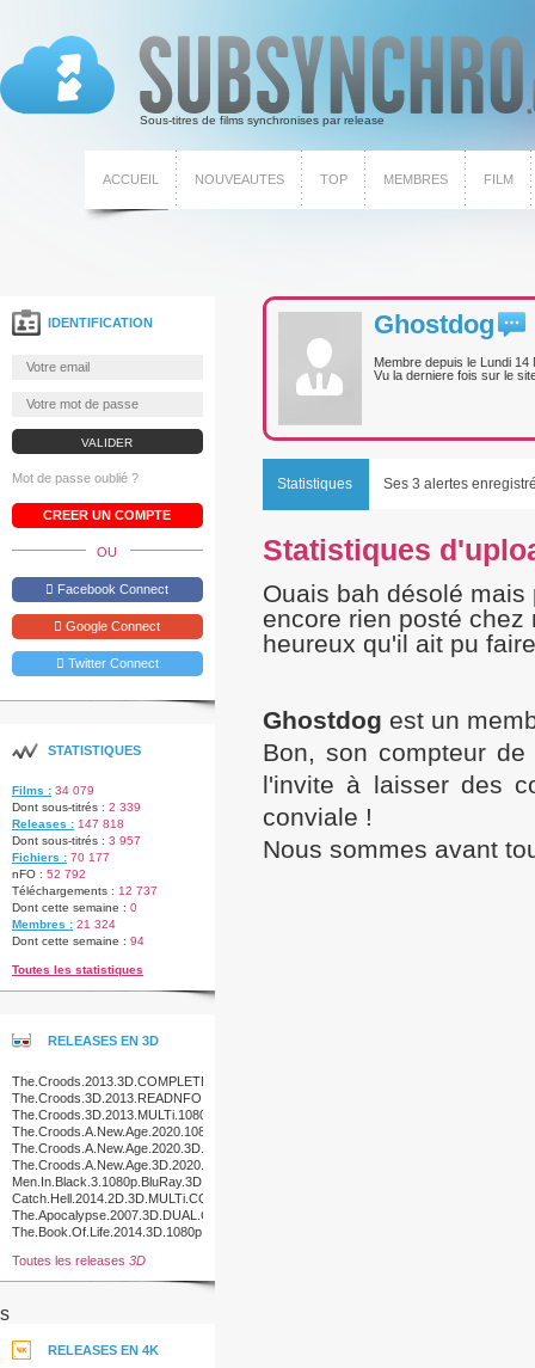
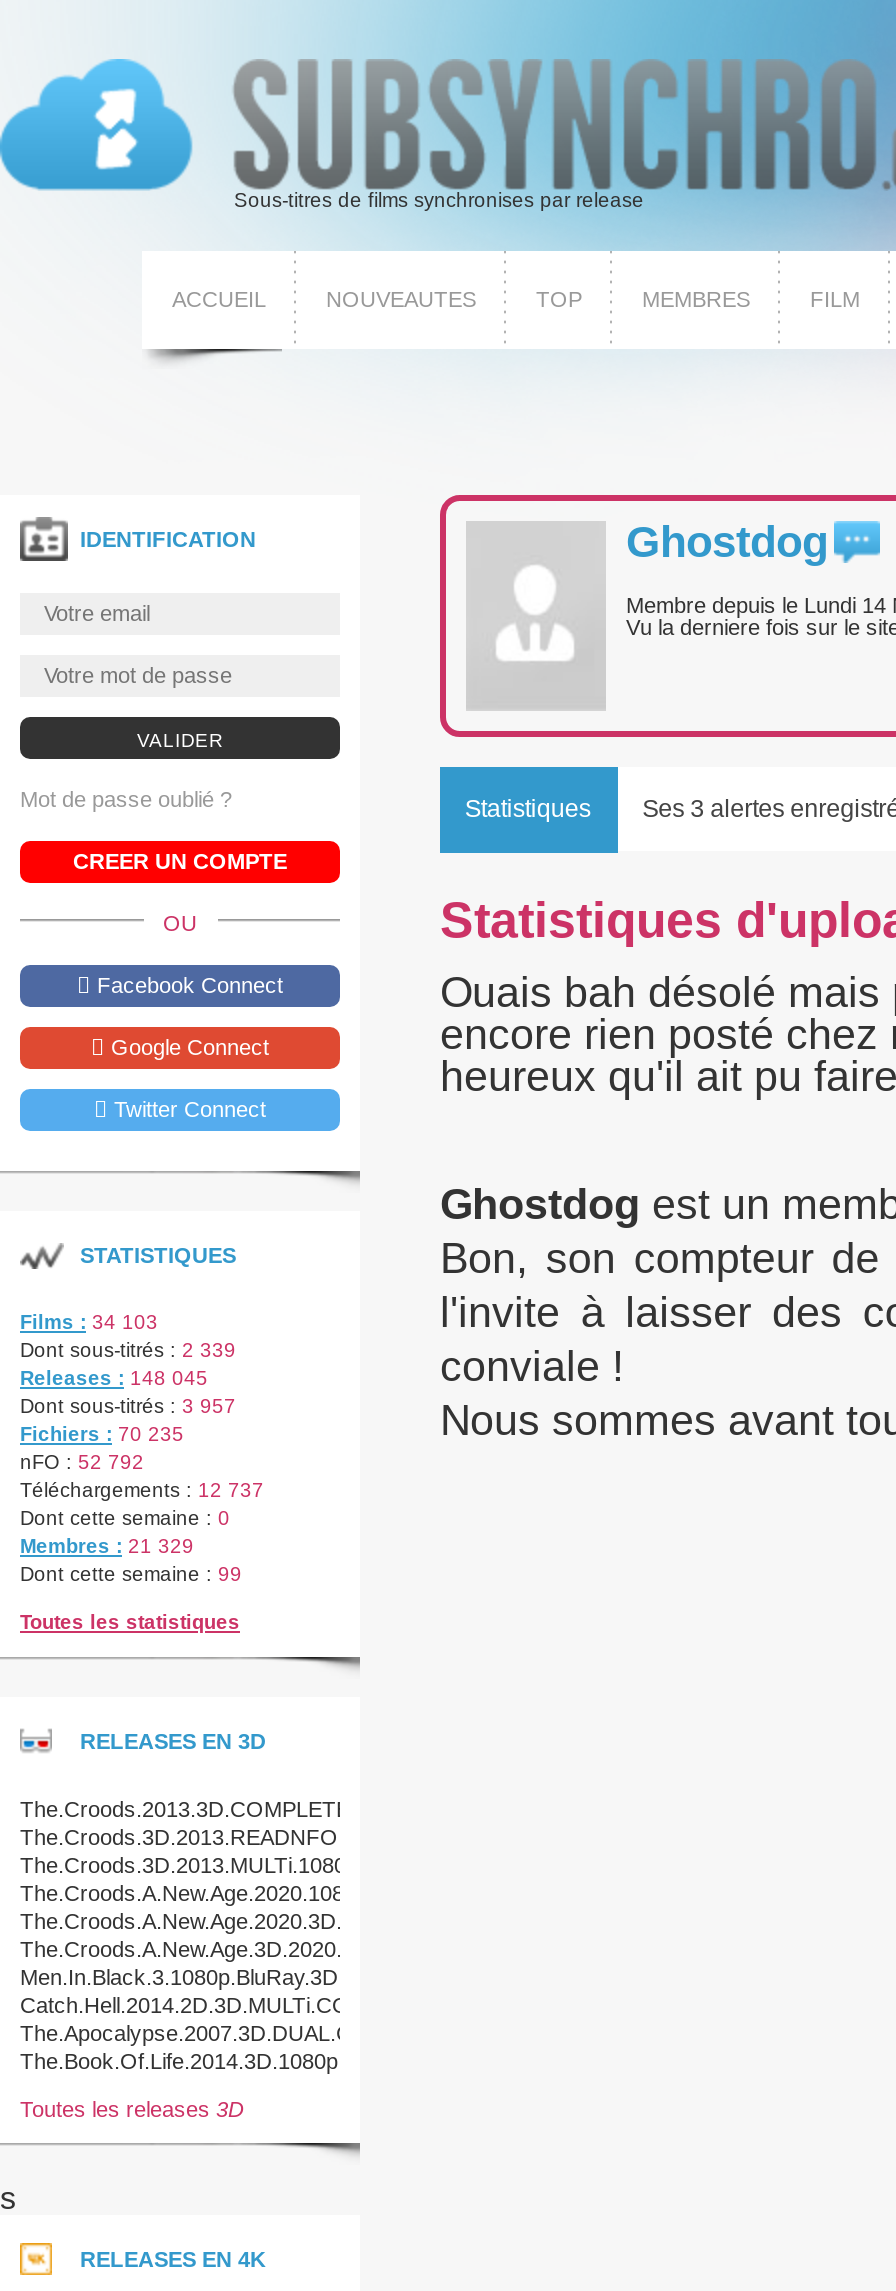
- Films : 34 079
+ Films : 34 103

- Releases : 147 818
+ Releases : 148 045

- Fichiers : 70 177
+ Fichiers : 70 235

- Membres : 21 324
+ Membres : 21 329

- Dont cette semaine : 94
+ Dont cette semaine : 99
